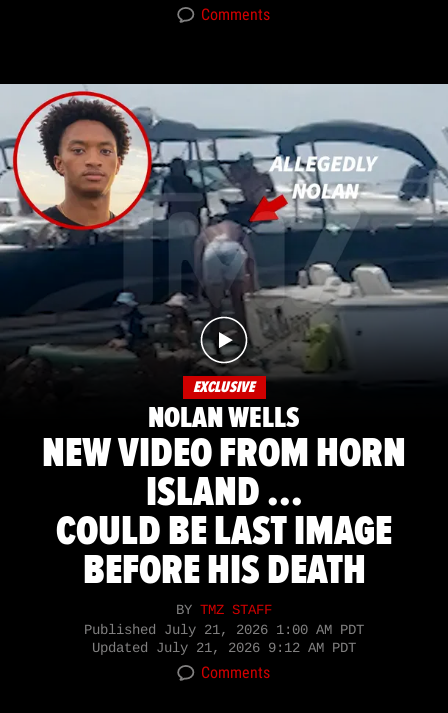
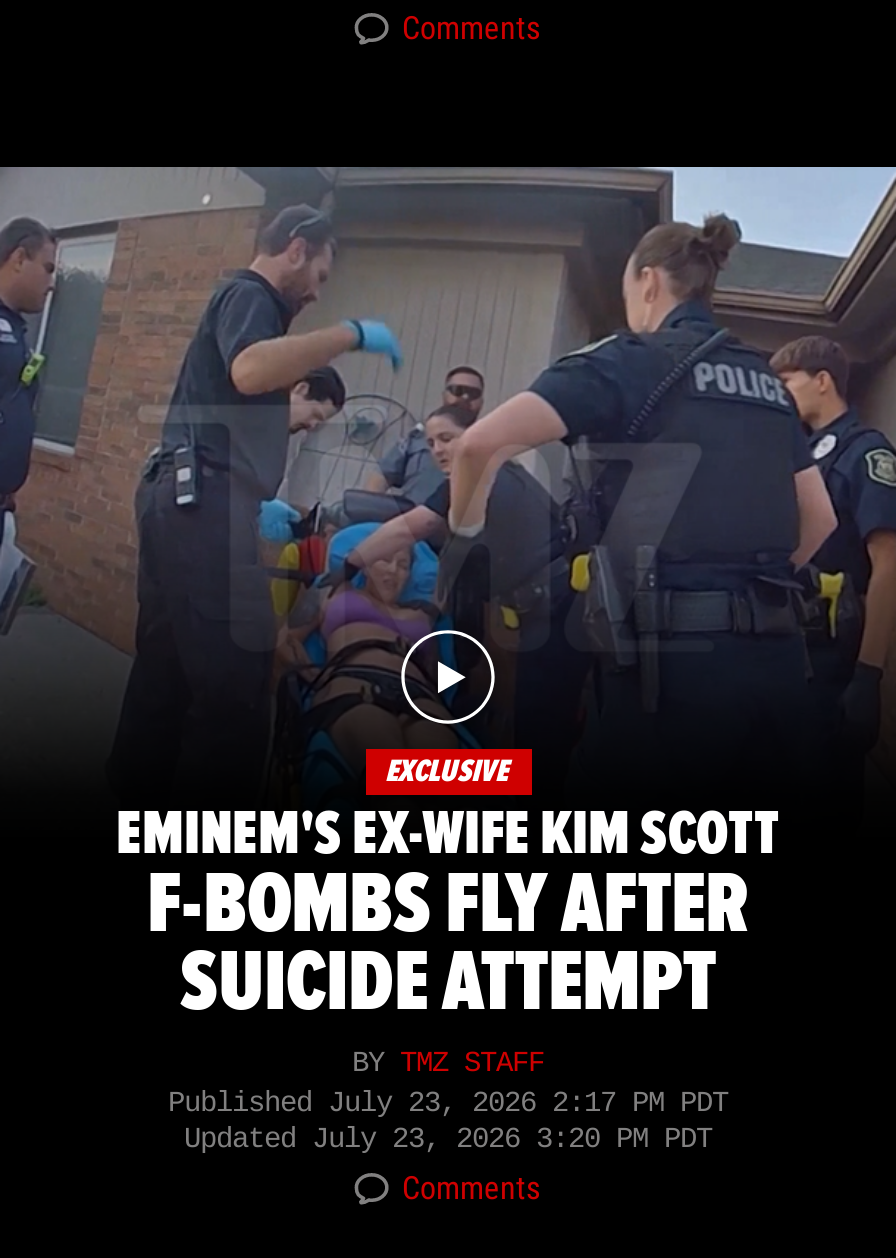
- [image]
- NOLAN WELLS
- NEW VIDEO FROM HORN
- ISLAND ...
- COULD BE LAST IMAGE
- BEFORE HIS DEATH
+ [image]
+ EMINEM'S EX-WIFE KIM SCOTT
+ F-BOMBS FLY AFTER
+ SUICIDE ATTEMPT

- Published July 21, 2026 1:00 AM PDT
+ Published July 23, 2026 2:17 PM PDT

- Updated July 21, 2026 9:12 AM PDT
+ Updated July 23, 2026 3:20 PM PDT
